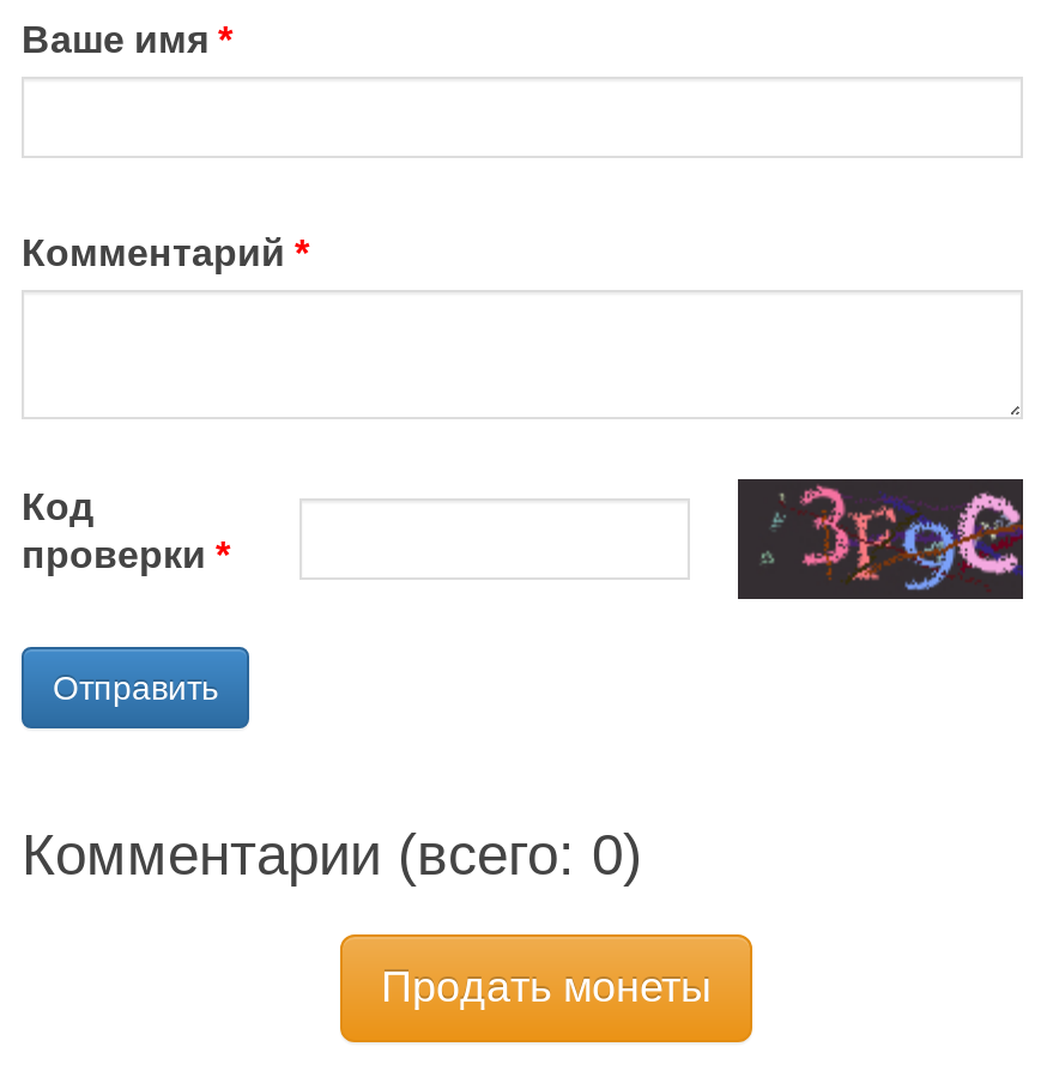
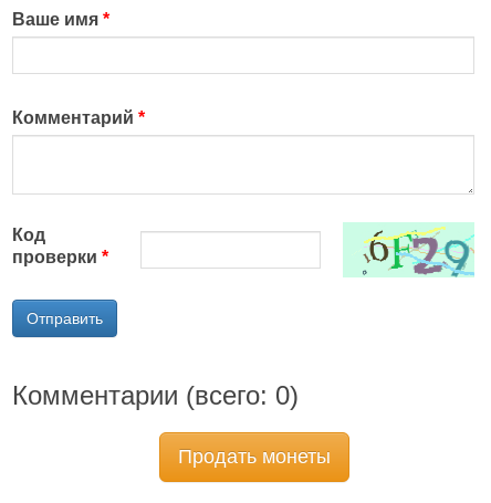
- [image]
+ [image]
